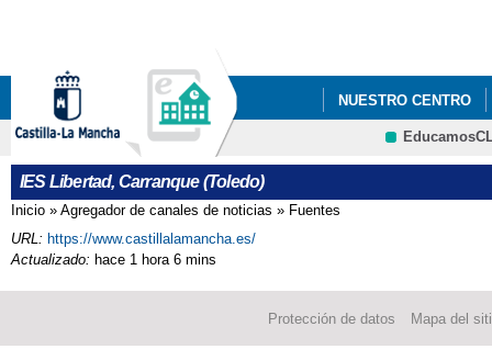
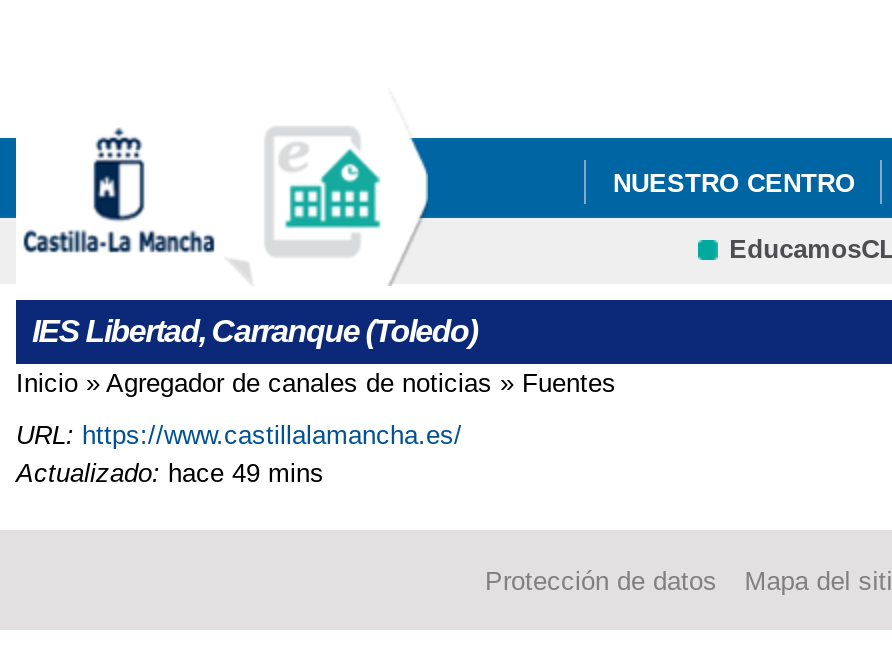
- Actualizado: hace 1 hora 6 mins
+ Actualizado: hace 49 mins
